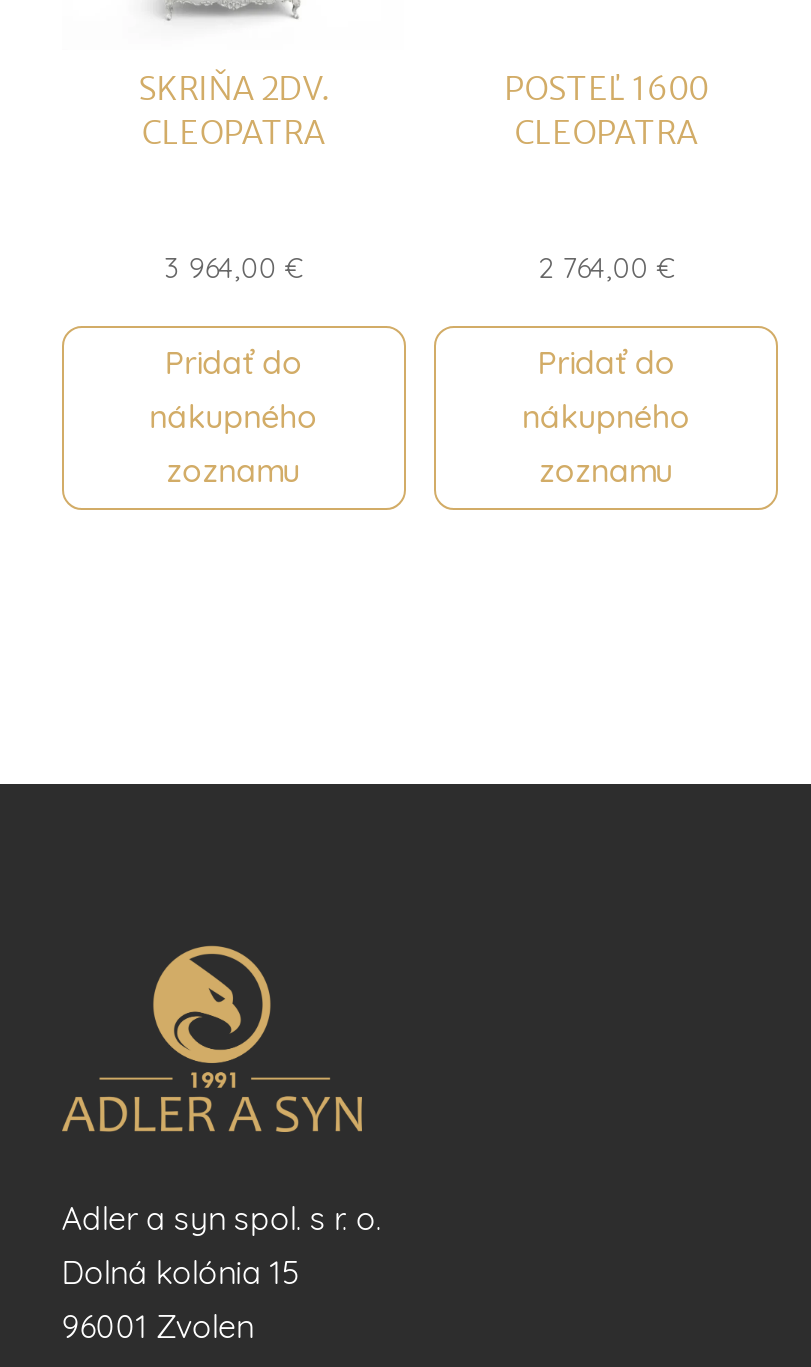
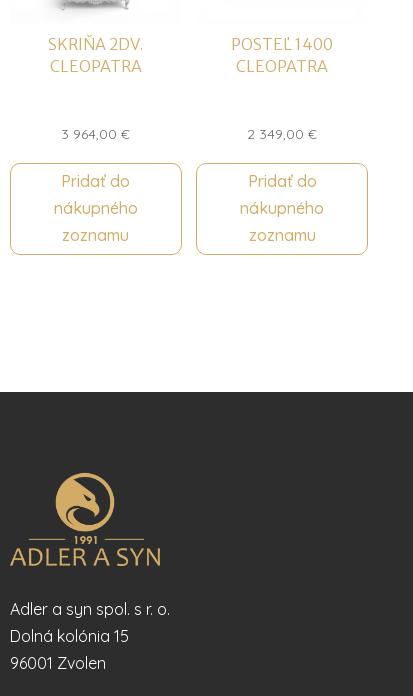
- POSTEĽ 1600
+ POSTEĽ 1400

- 2 764,00 €
+ 2 349,00 €
